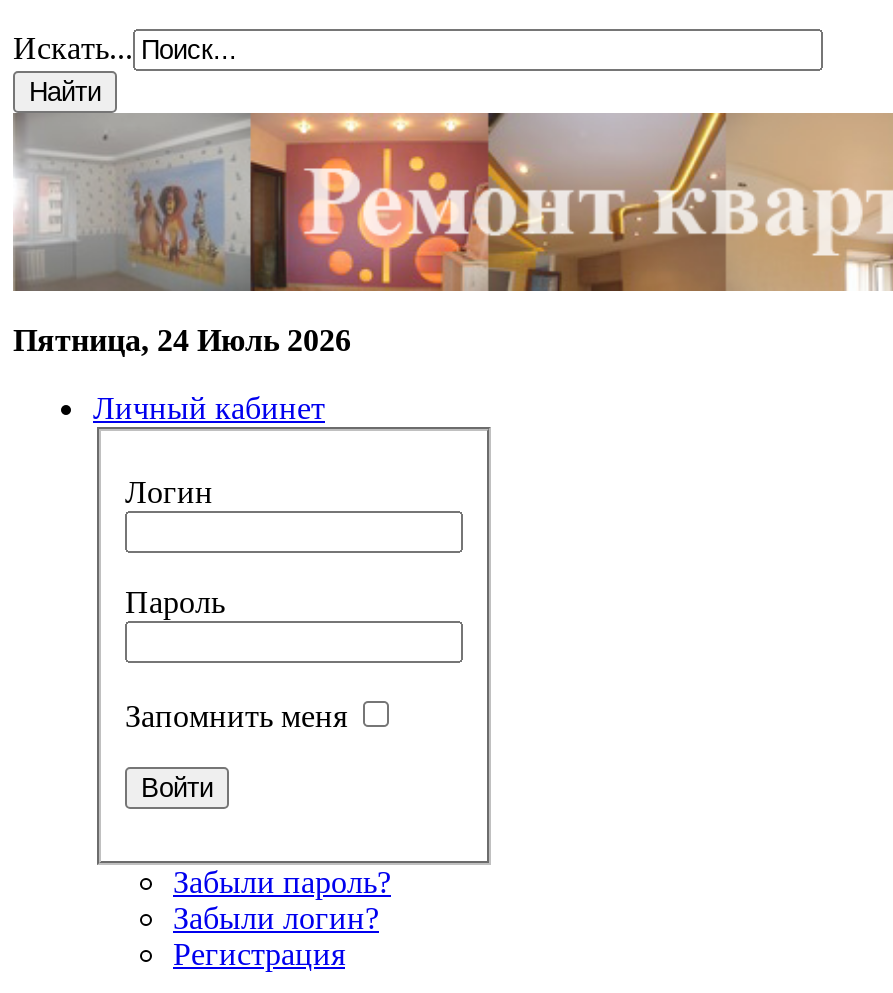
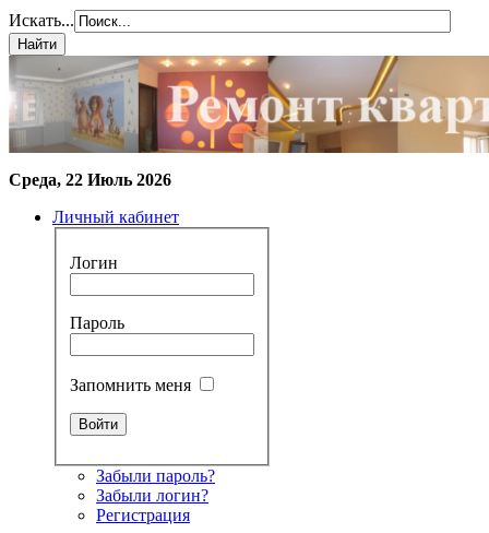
- Пятница, 24 Июль 2026
+ Среда, 22 Июль 2026
